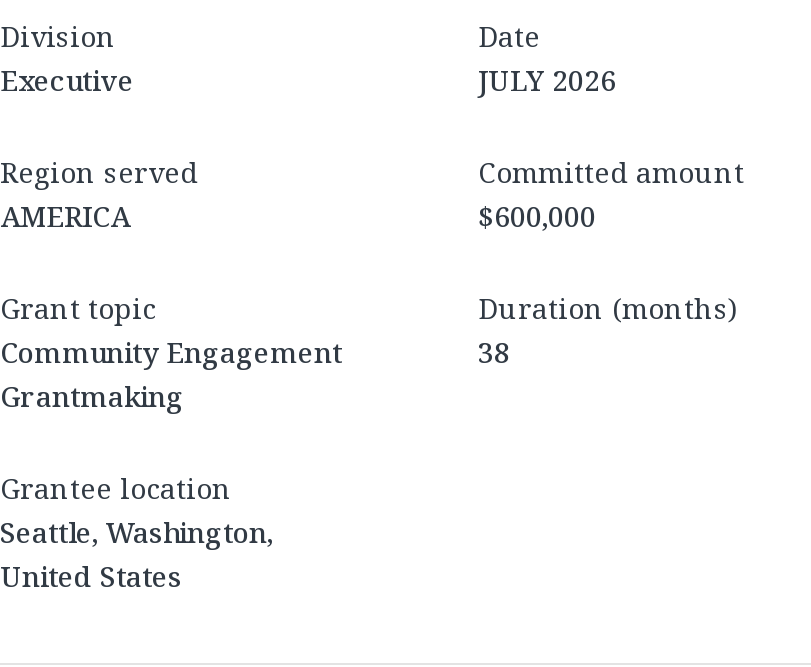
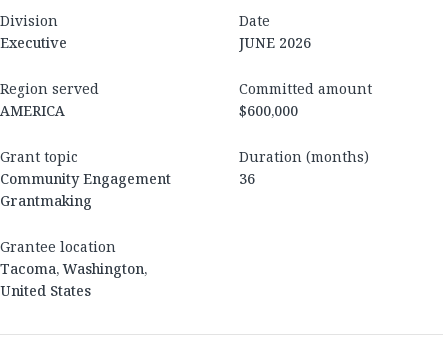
- JULY 2026
+ JUNE 2026

- 38
+ 36

- Seattle, Washington,
+ Tacoma, Washington,
